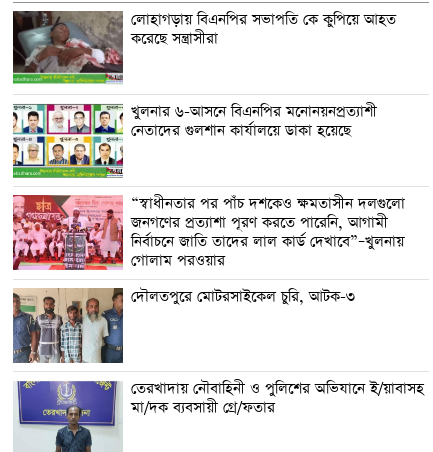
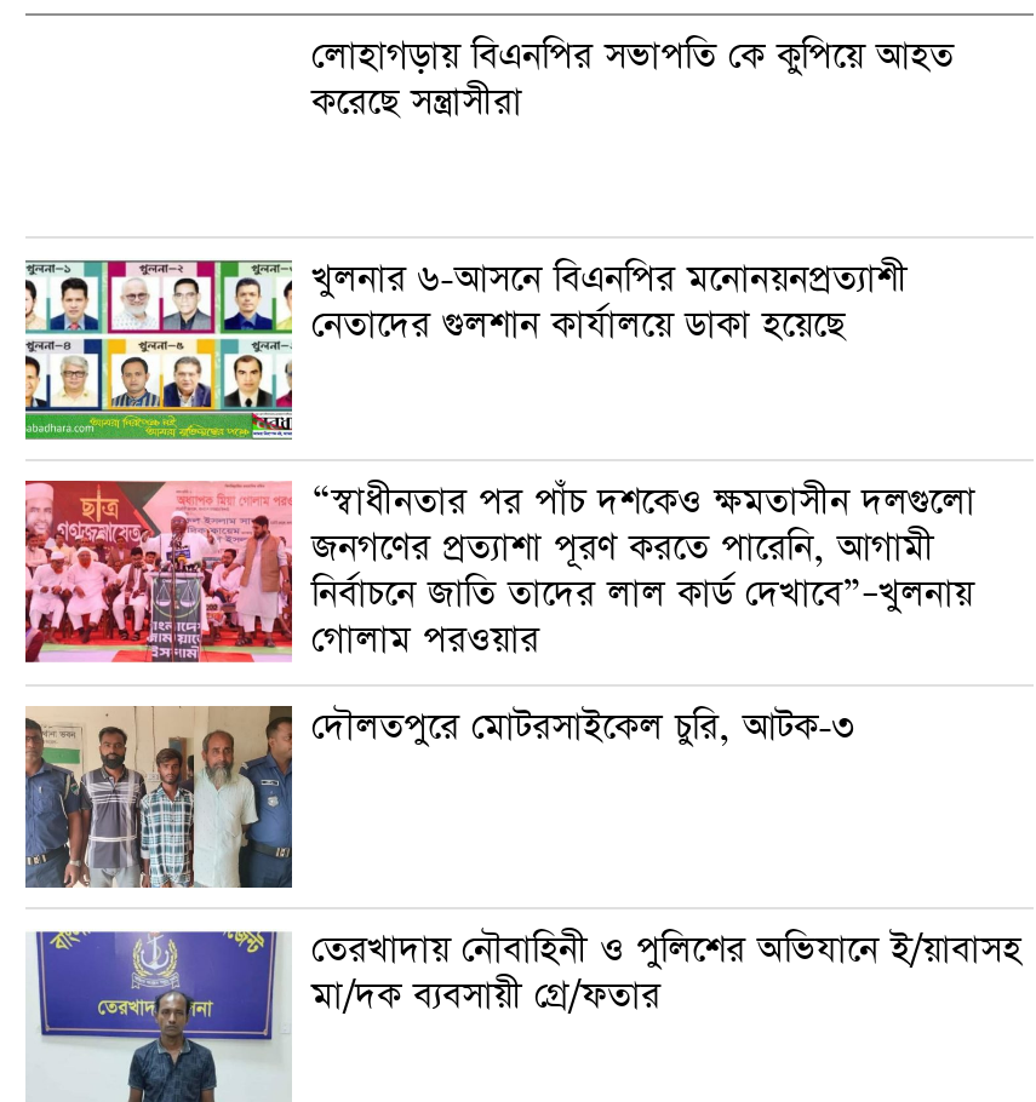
- [image]
